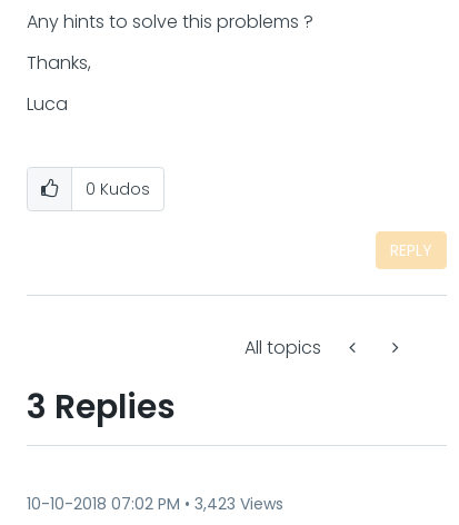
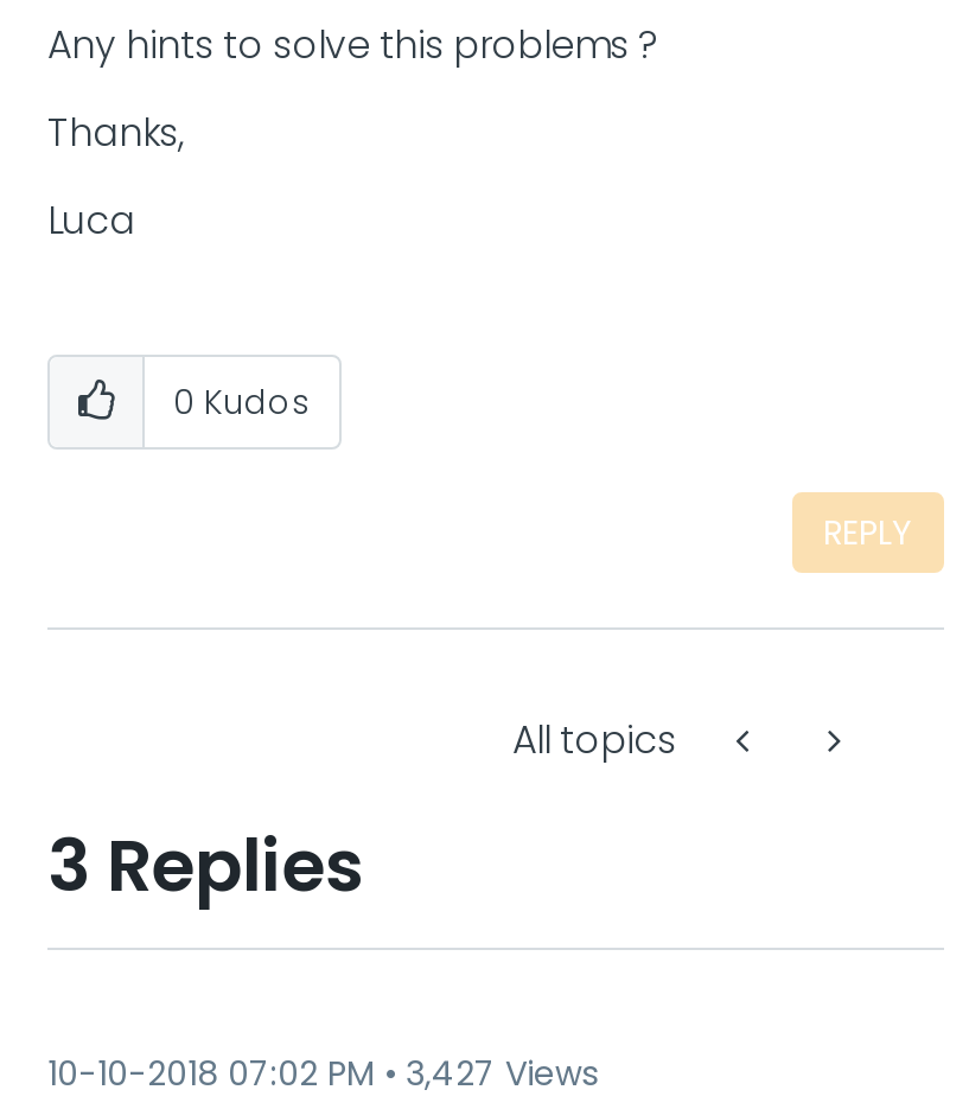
- 10-10-2018 07:02 PM 3,423 Views
+ 10-10-2018 07:02 PM 3,427 Views
